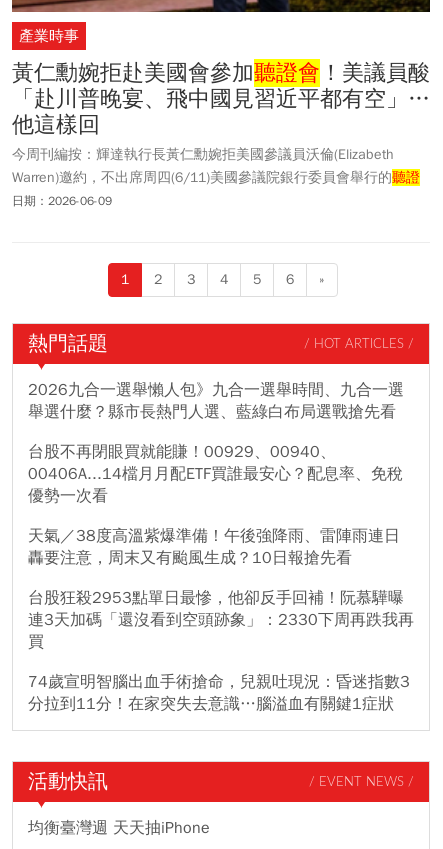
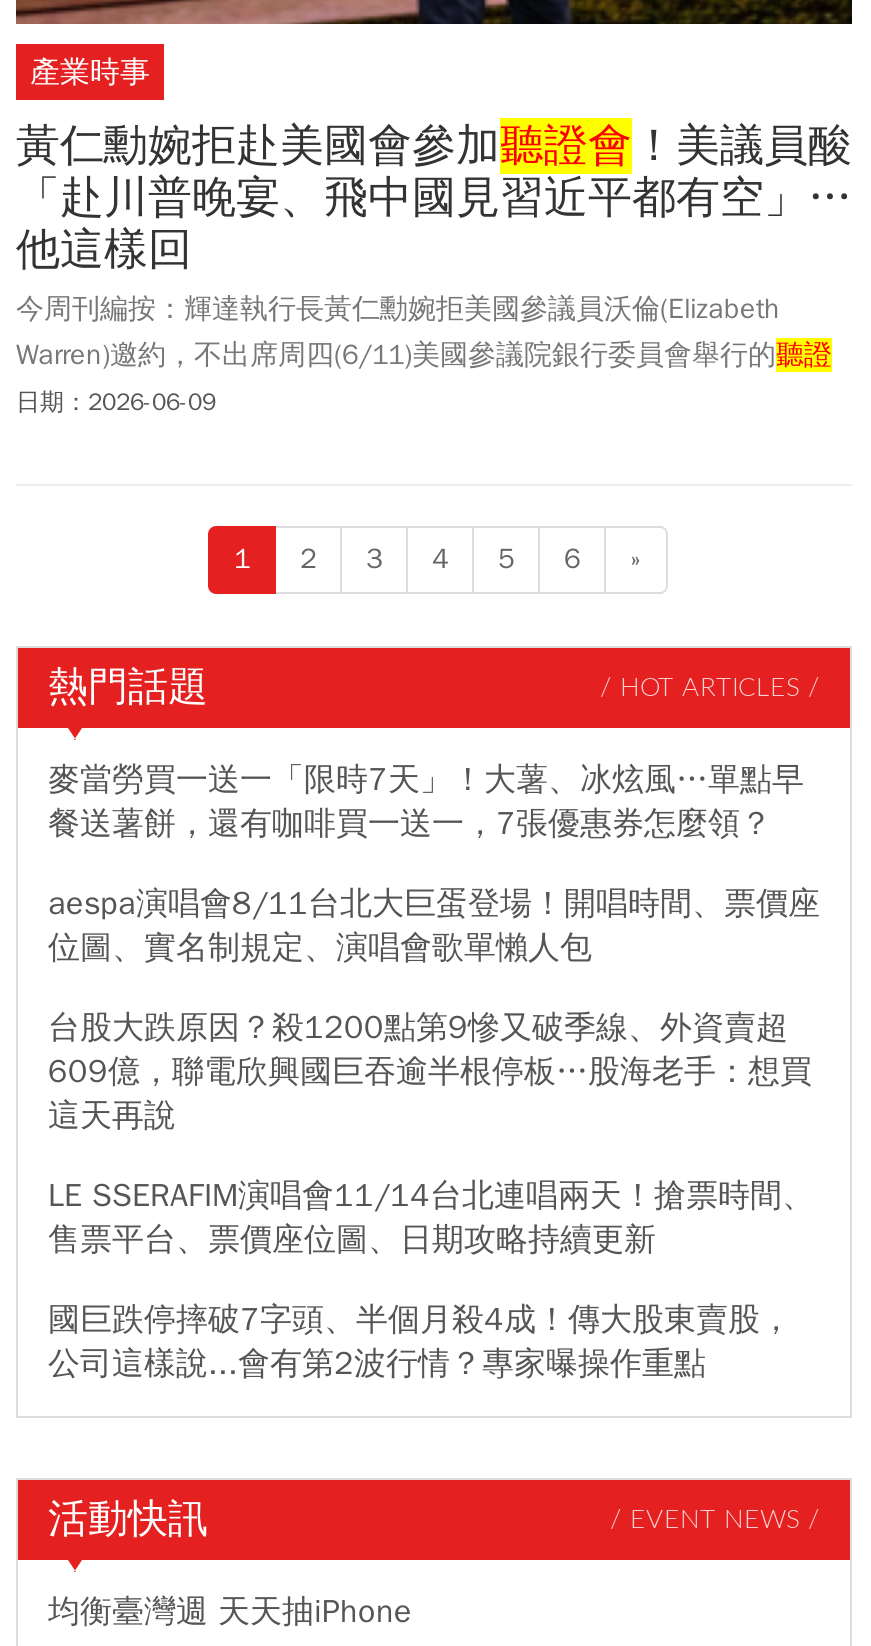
- 2026九合一選舉懶人包》九合一選舉時間、九合一選
- 舉選什麼？縣市長熱門人選、藍綠白布局選戰搶先看
+ 麥當勞買一送一「限時7天」！大薯、冰炫風…單點早
+ 餐送薯餅，還有咖啡買一送一，7張優惠券怎麼領？

- 台股不再閉眼買就能賺！00929、00940、
- 00406A...14檔月月配ETF買誰最安心？配息率、免稅
- 優勢一次看
+ aespa演唱會8/11台北大巨蛋登場！開唱時間、票價座
+ 位圖、實名制規定、演唱會歌單懶人包

- 天氣／38度高溫紫爆準備！午後強降雨、雷陣雨連日
- 轟要注意，周末又有颱風生成？10日報搶先看
+ 台股大跌原因？殺1200點第9慘又破季線、外資賣超
+ 609億，聯電欣興國巨吞逾半根停板…股海老手：想買
+ 這天再說

- 台股狂殺2953點單日最慘，他卻反手回補！阮慕驊曝
- 連3天加碼「還沒看到空頭跡象」：2330下周再跌我再
- 買
+ LE SSERAFIM演唱會11/14台北連唱兩天！搶票時間、
+ 售票平台、票價座位圖、日期攻略持續更新

- 74歲宣明智腦出血手術搶命，兒親吐現況：昏迷指數3
- 分拉到11分！在家突失去意識…腦溢血有關鍵1症狀
+ 國巨跌停摔破7字頭、半個月殺4成！傳大股東賣股，
+ 公司這樣說...會有第2波行情？專家曝操作重點
